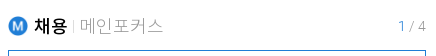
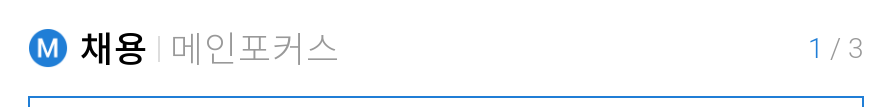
- 1 / 4
+ 1 / 3
